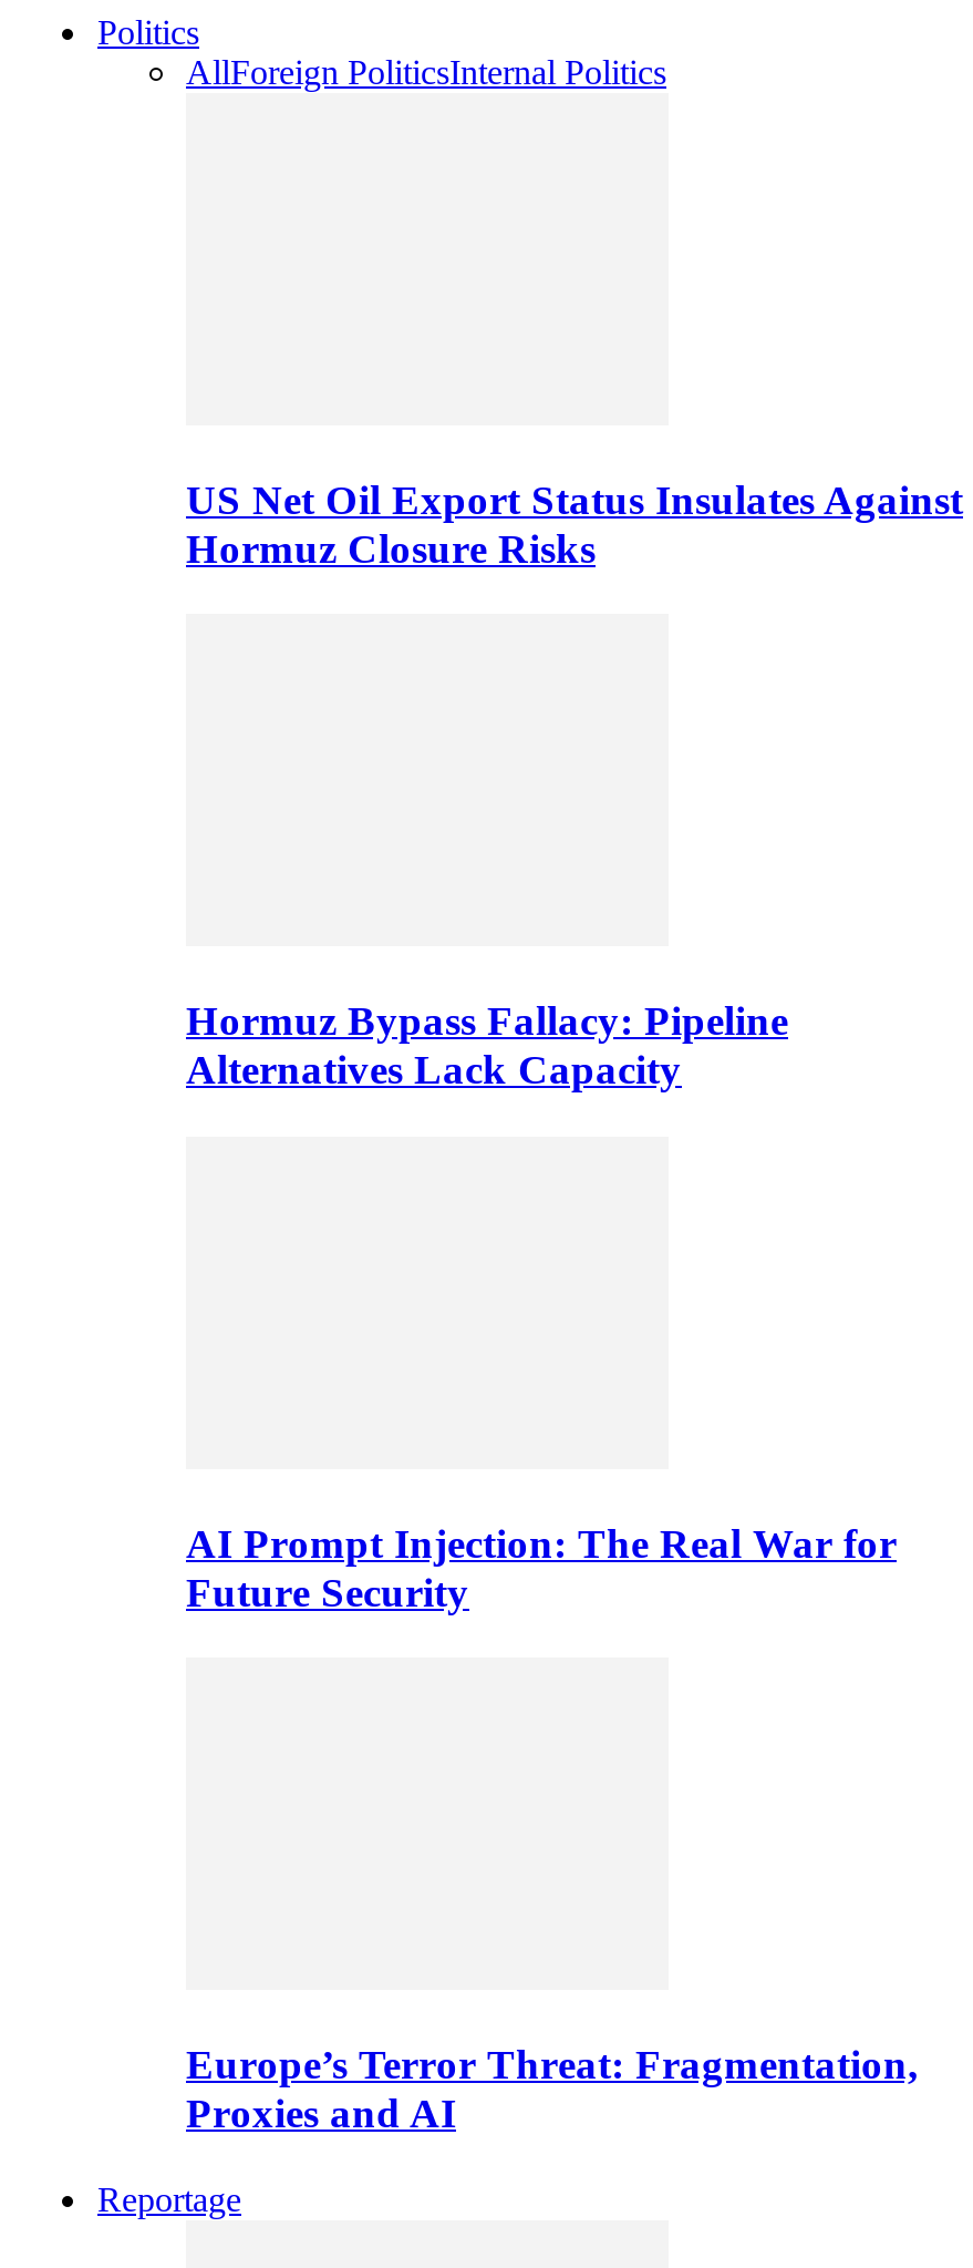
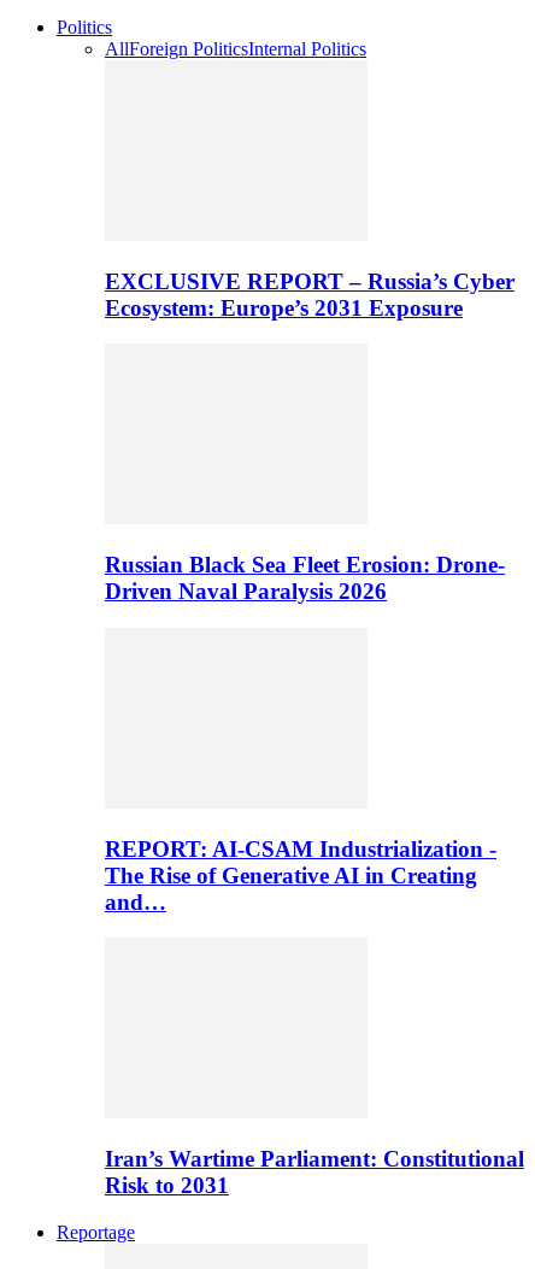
- US Net Oil Export Status Insulates Against
- Hormuz Closure Risks
+ EXCLUSIVE REPORT – Russia’s Cyber
+ Ecosystem: Europe’s 2031 Exposure

- Hormuz Bypass Fallacy: Pipeline
- Alternatives Lack Capacity
+ Russian Black Sea Fleet Erosion: Drone-
+ Driven Naval Paralysis 2026

- AI Prompt Injection: The Real War for
- Future Security
+ REPORT: AI-CSAM Industrialization -
+ The Rise of Generative AI in Creating
+ and…

- Europe’s Terror Threat: Fragmentation,
- Proxies and AI
+ Iran’s Wartime Parliament: Constitutional
+ Risk to 2031
